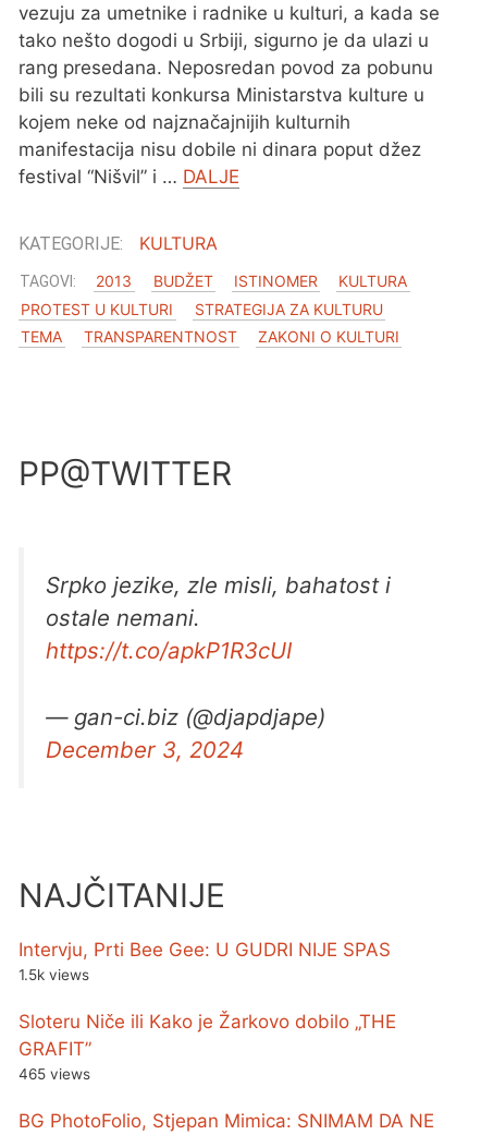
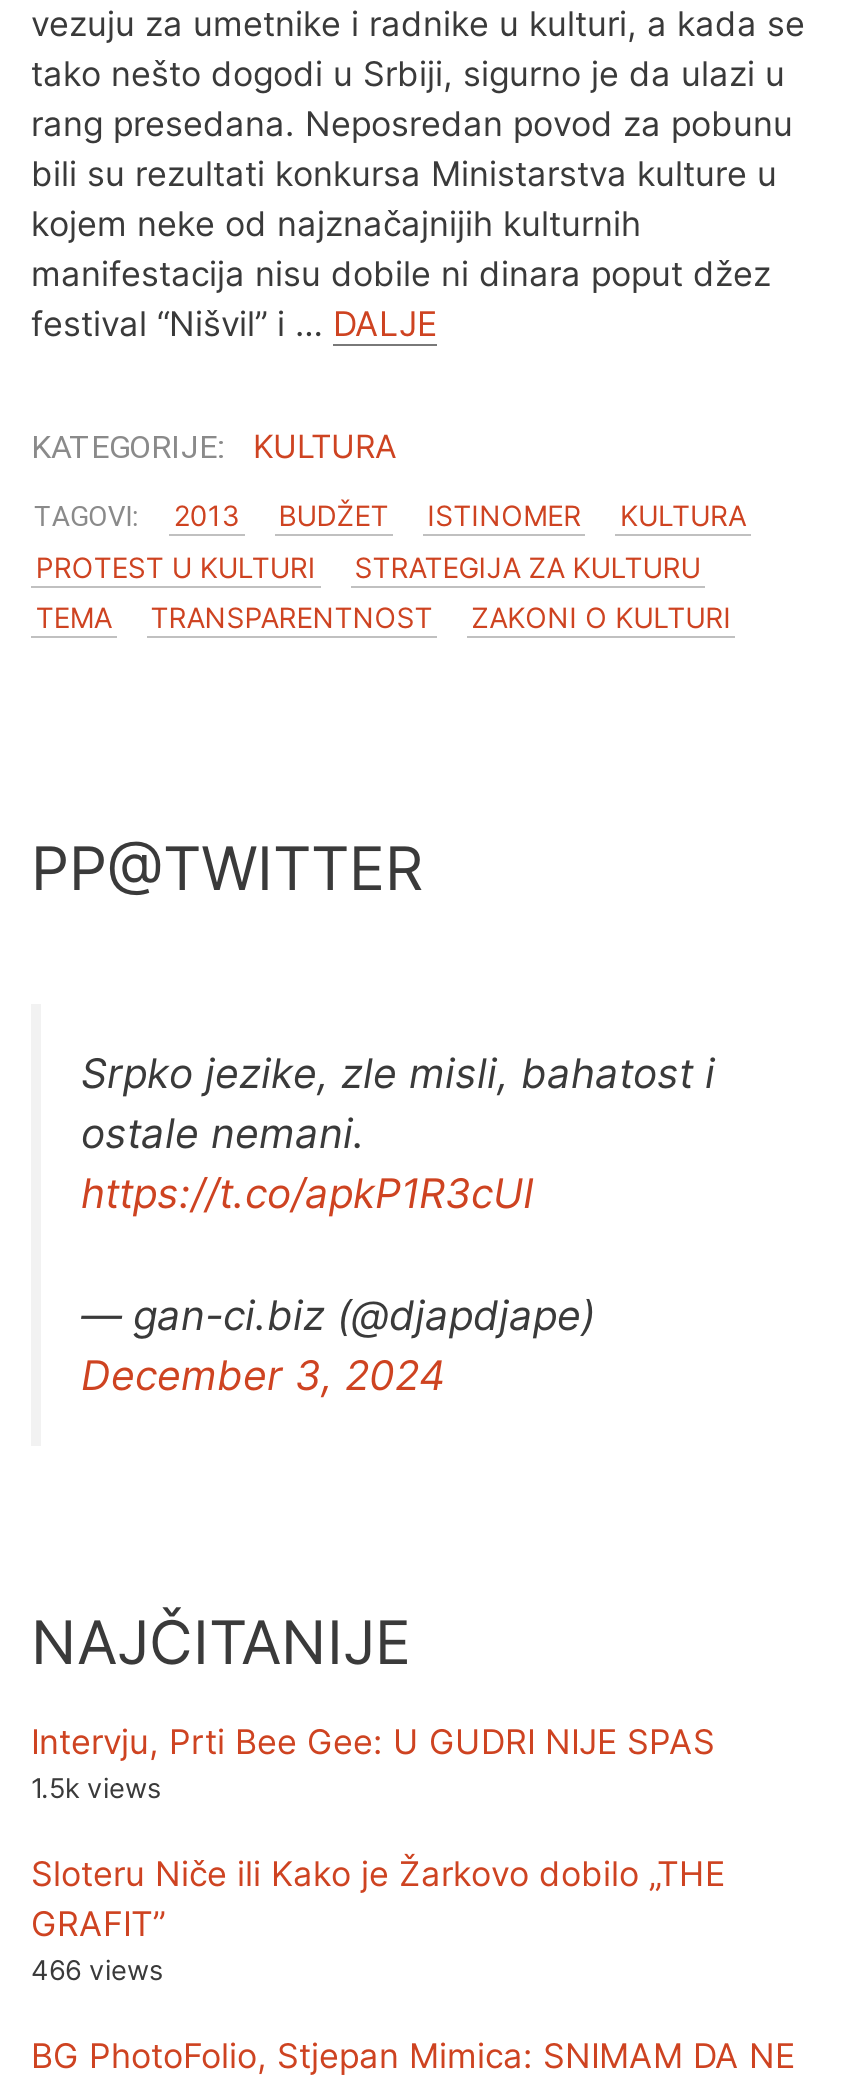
- 465 views
+ 466 views
